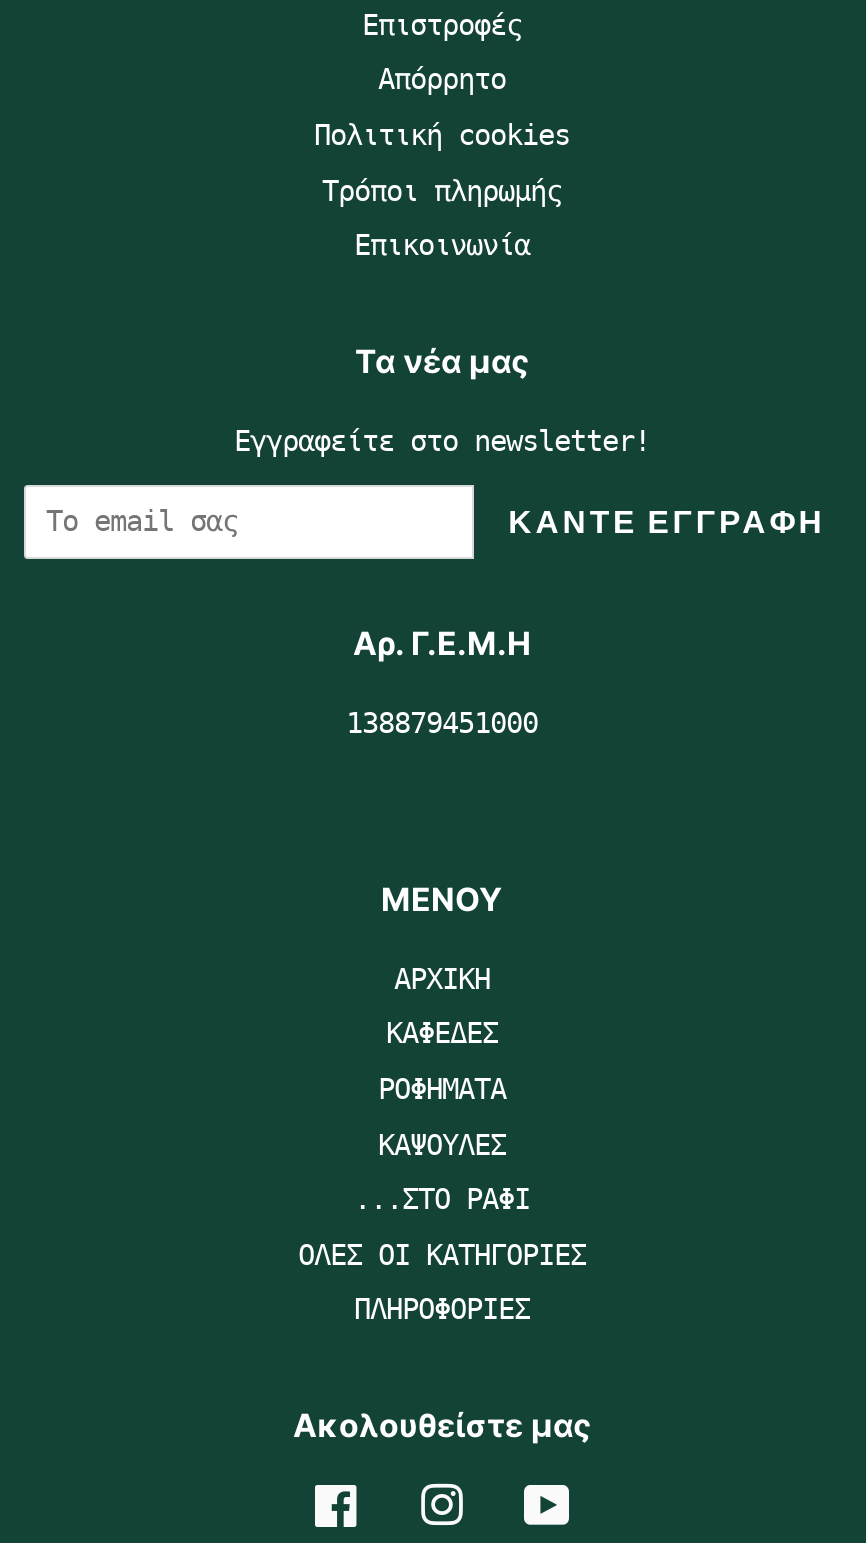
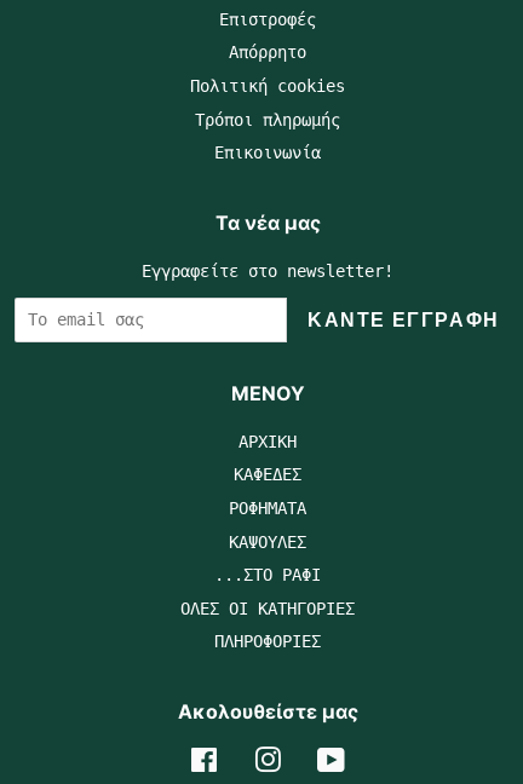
- Αρ. Γ.Ε.Μ.Η
- 138879451000
